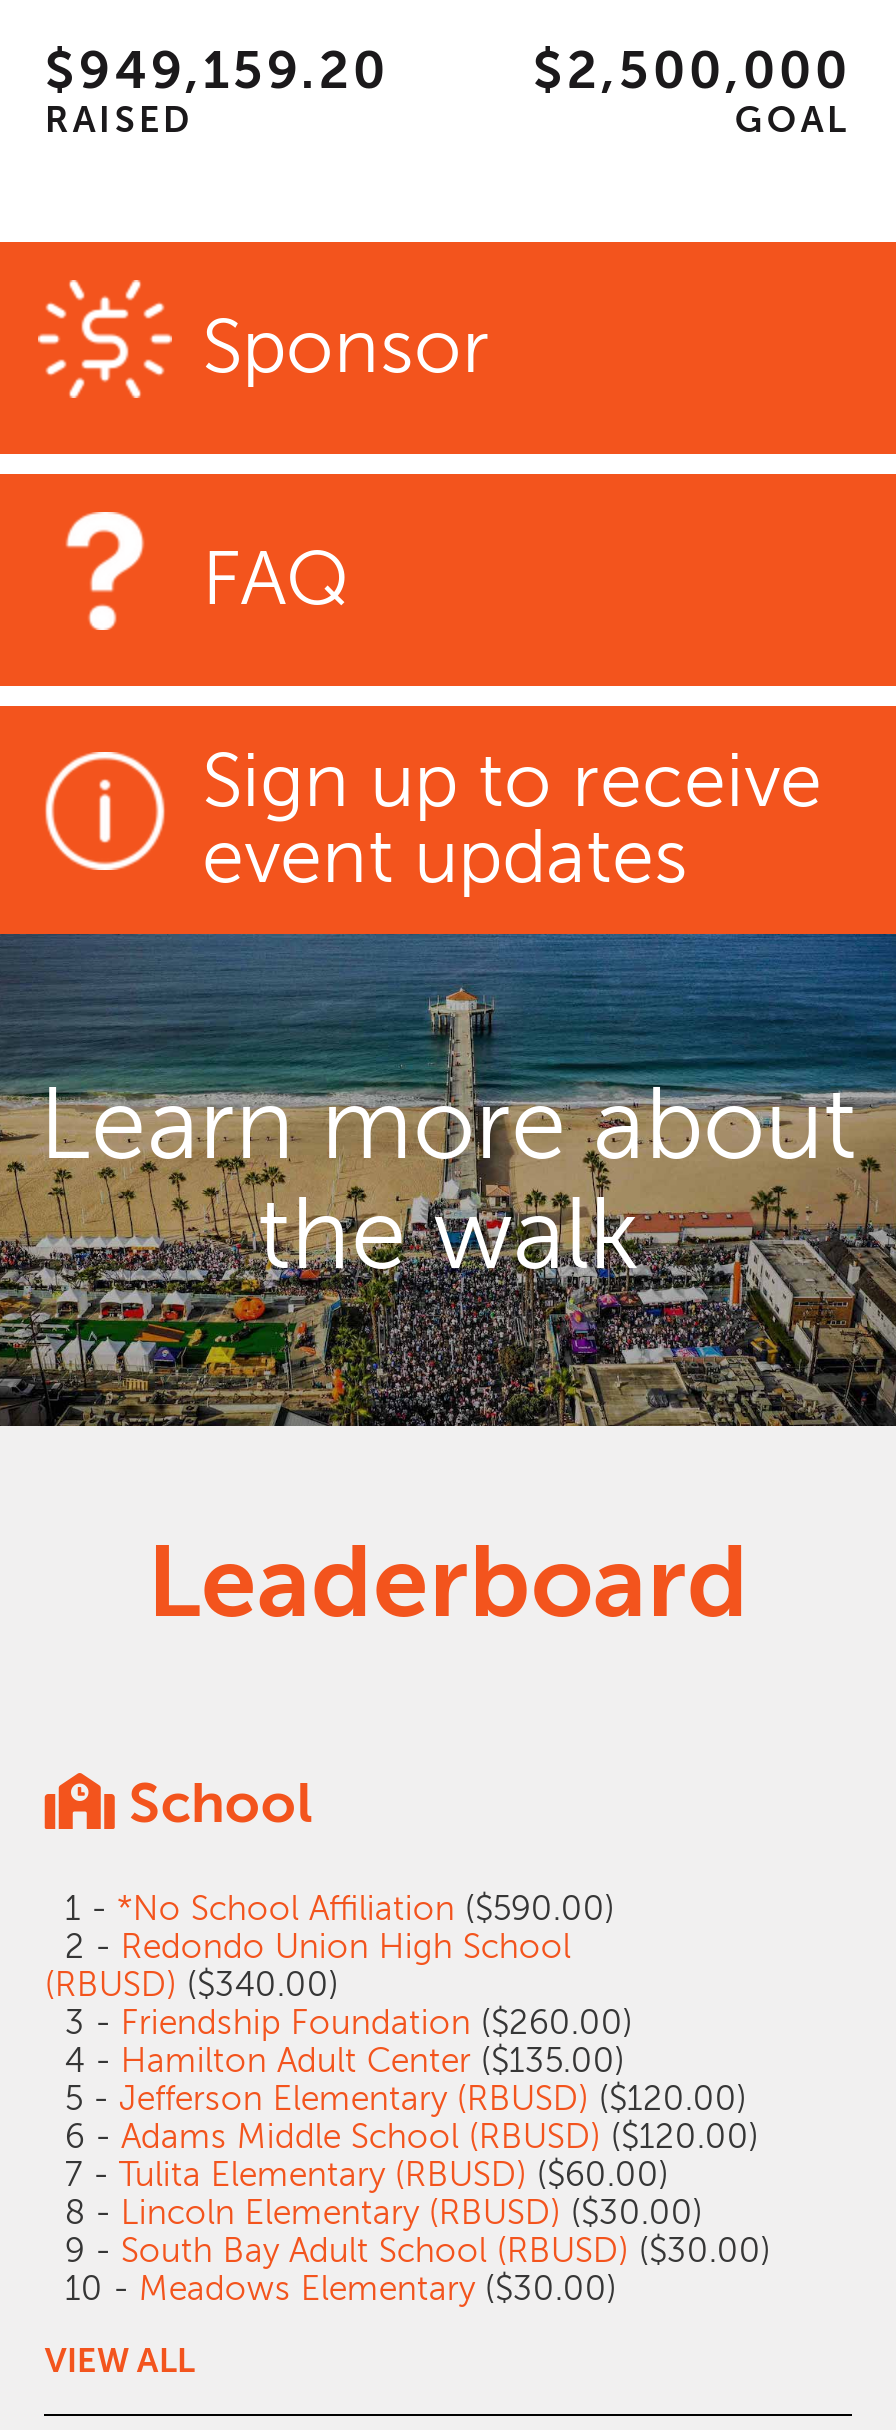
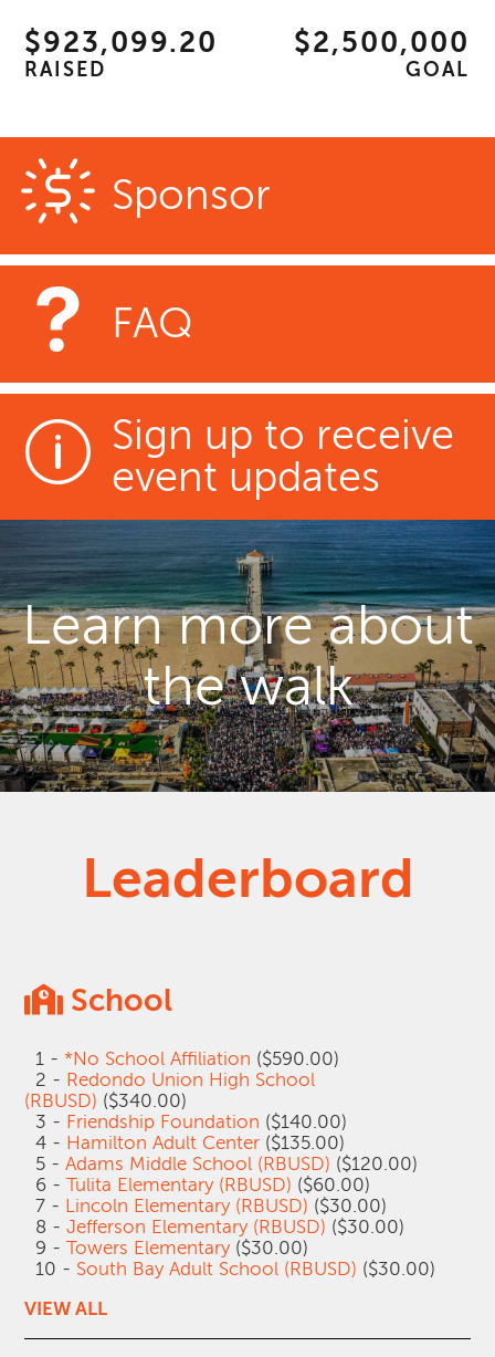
- $949,159.20
+ $923,099.20

- 3 - Friendship Foundation ($260.00)
+ 3 - Friendship Foundation ($140.00)

- 5 - Jefferson Elementary (RBUSD) ($120.00)
- 6 - Adams Middle School (RBUSD) ($120.00)
- 7 - Tulita Elementary (RBUSD) ($60.00)
- 8 - Lincoln Elementary (RBUSD) ($30.00)
- 9 - South Bay Adult School (RBUSD) ($30.00)
- 10 - Meadows Elementary ($30.00)
+ 5 - Adams Middle School (RBUSD) ($120.00)
+ 6 - Tulita Elementary (RBUSD) ($60.00)
+ 7 - Lincoln Elementary (RBUSD) ($30.00)
+ 8 - Jefferson Elementary (RBUSD) ($30.00)
+ 9 - Towers Elementary ($30.00)
+ 10 - South Bay Adult School (RBUSD) ($30.00)
